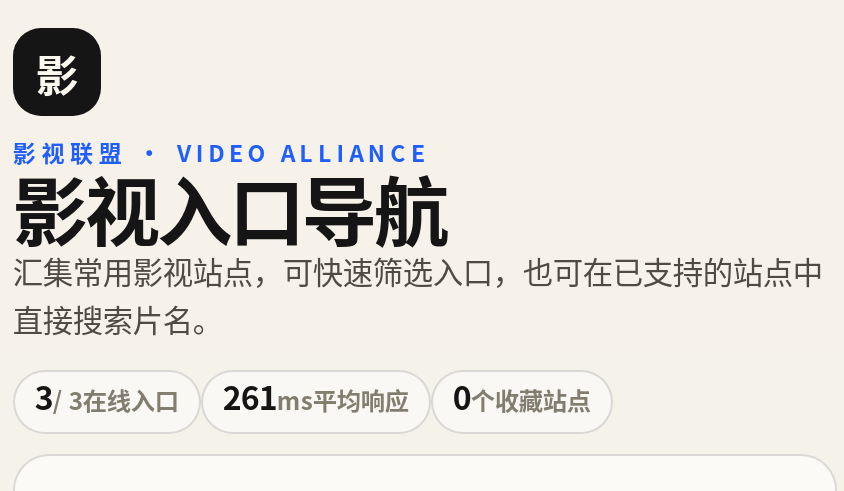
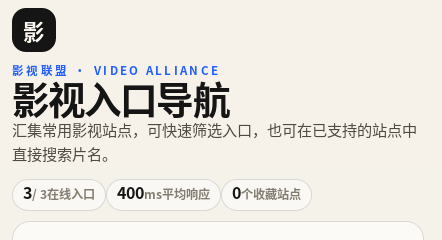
- 3 / 3在线入口 261ms平均响应 0个收藏站点
+ 3 / 3在线入口 400ms平均响应 0个收藏站点
